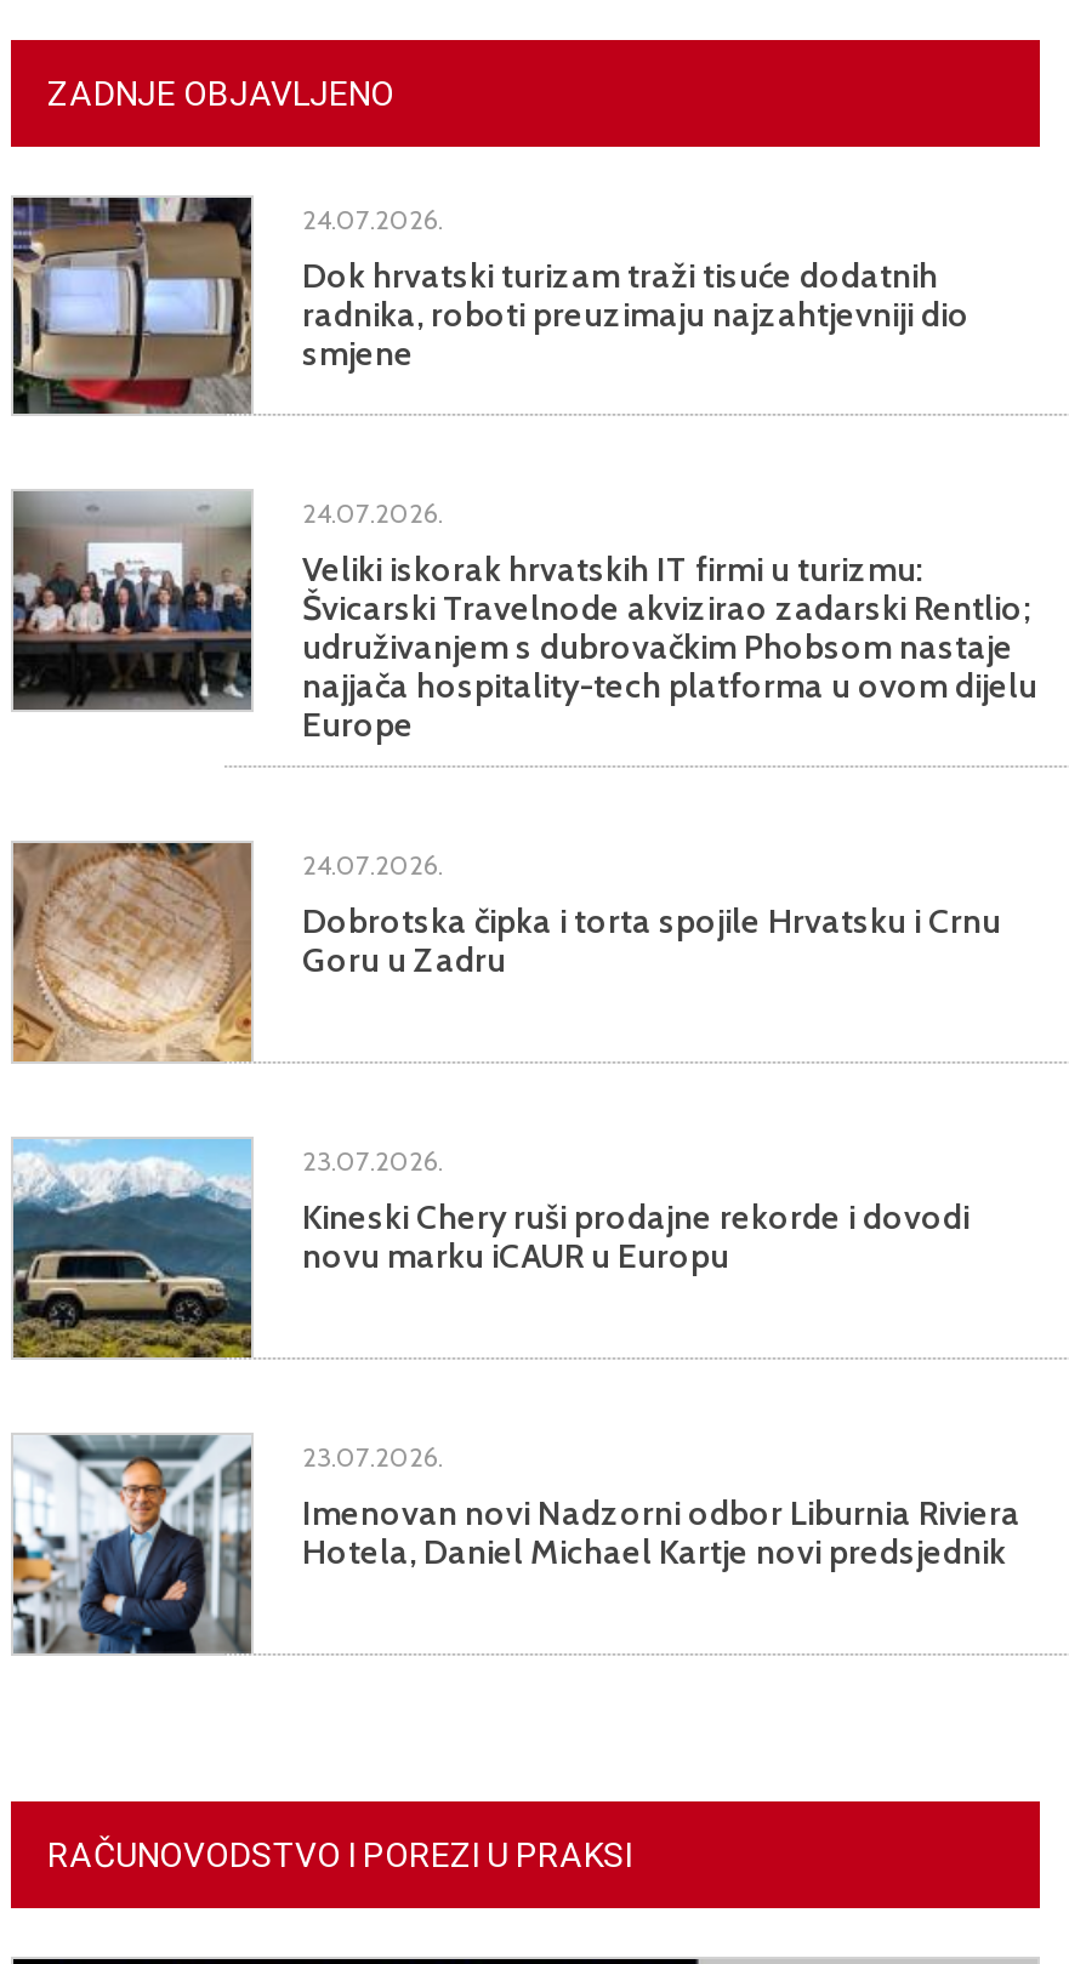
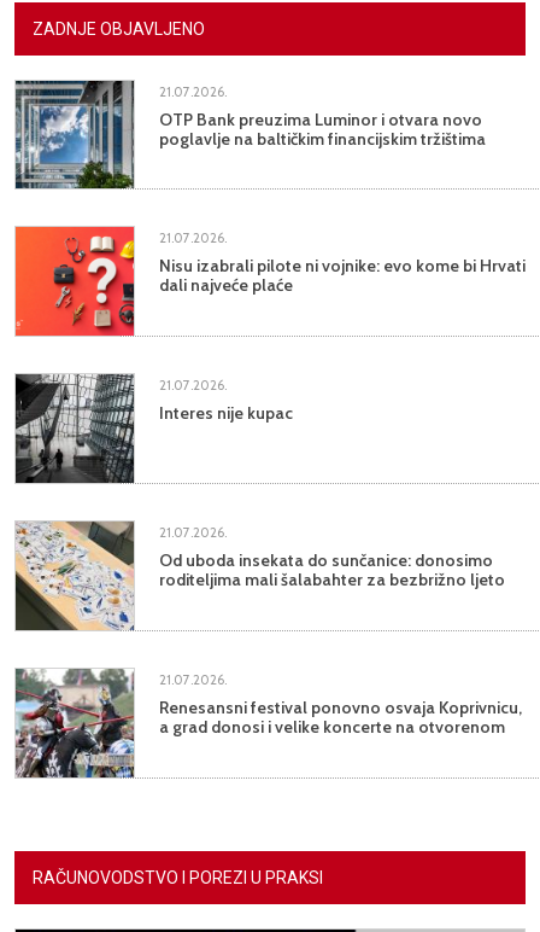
- [image]
- 24.07.2026.
- Dok hrvatski turizam traži tisuće dodatnih
- radnika, roboti preuzimaju najzahtjevniji dio
- smjene
+ [image]
+ 21.07.2026.
+ OTP Bank preuzima Luminor i otvara novo
+ poglavlje na baltičkim financijskim tržištima

- [image]
- 24.07.2026.
- Veliki iskorak hrvatskih IT firmi u turizmu:
- Švicarski Travelnode akvizirao zadarski Rentlio;
- udruživanjem s dubrovačkim Phobsom nastaje
- najjača hospitality-tech platforma u ovom dijelu
- Europe
+ [image]
+ 21.07.2026.
+ Nisu izabrali pilote ni vojnike: evo kome bi Hrvati
+ dali najveće plaće

- [image]
- 24.07.2026.
- Dobrotska čipka i torta spojile Hrvatsku i Crnu
- Goru u Zadru
+ [image]
+ 21.07.2026.
+ Interes nije kupac

- [image]
- 23.07.2026.
- Kineski Chery ruši prodajne rekorde i dovodi
- novu marku iCAUR u Europu
+ [image]
+ 21.07.2026.
+ Od uboda insekata do sunčanice: donosimo
+ roditeljima mali šalabahter za bezbrižno ljeto

- [image]
- 23.07.2026.
- Imenovan novi Nadzorni odbor Liburnia Riviera
- Hotela, Daniel Michael Kartje novi predsjednik
+ [image]
+ 21.07.2026.
+ Renesansni festival ponovno osvaja Koprivnicu,
+ a grad donosi i velike koncerte na otvorenom
